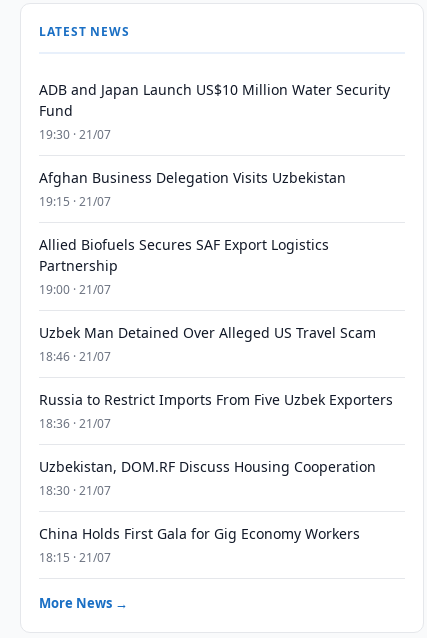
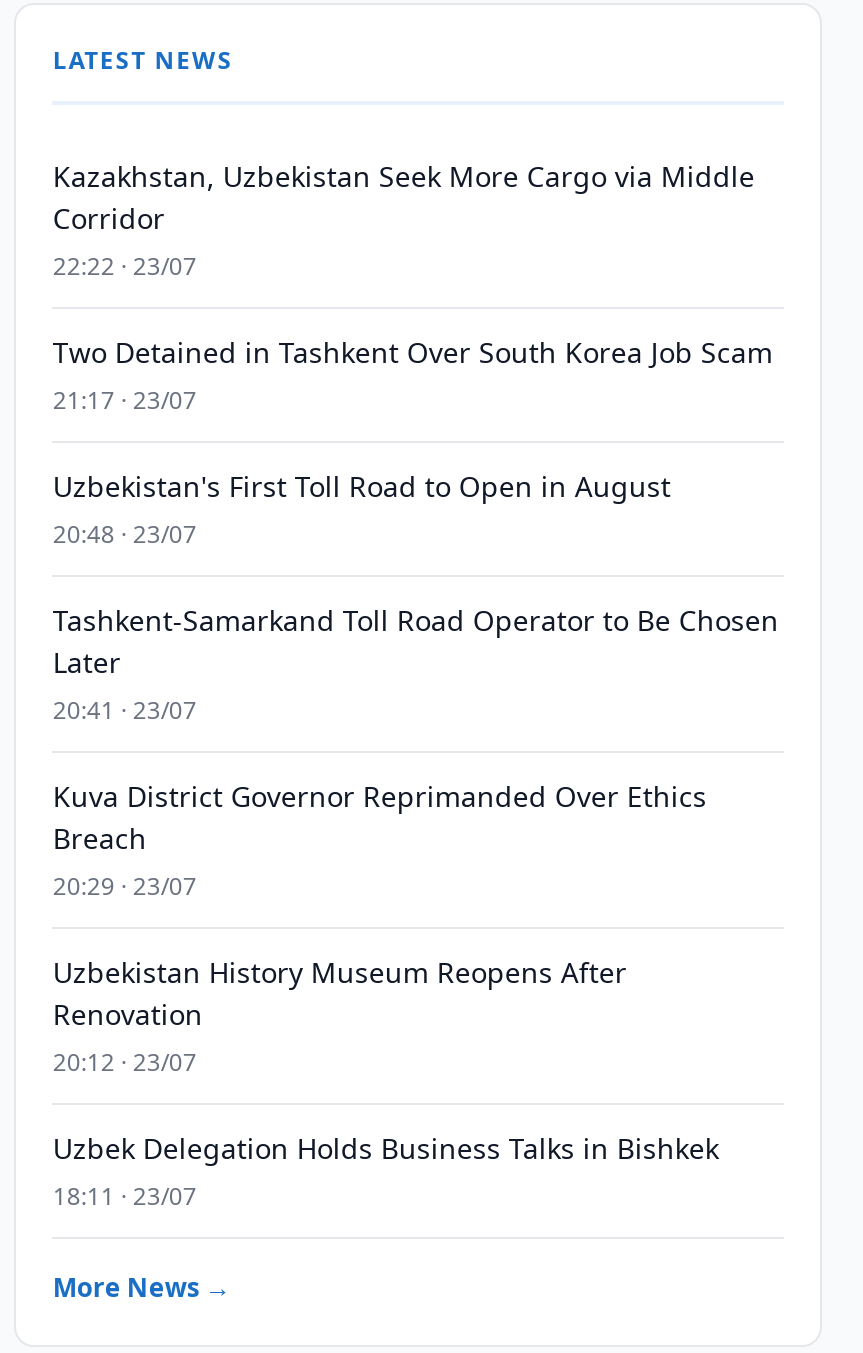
- ADB and Japan Launch US$10 Million Water Security
- Fund
- 19:30 · 21/07
+ Kazakhstan, Uzbekistan Seek More Cargo via Middle
+ Corridor
+ 22:22 · 23/07

- Afghan Business Delegation Visits Uzbekistan
- 19:15 · 21/07
+ Two Detained in Tashkent Over South Korea Job Scam
+ 21:17 · 23/07

- Allied Biofuels Secures SAF Export Logistics
- Partnership
- 19:00 · 21/07
+ Uzbekistan's First Toll Road to Open in August
+ 20:48 · 23/07

- Uzbek Man Detained Over Alleged US Travel Scam
- 18:46 · 21/07
+ Tashkent-Samarkand Toll Road Operator to Be Chosen
+ Later
+ 20:41 · 23/07

- Russia to Restrict Imports From Five Uzbek Exporters
- 18:36 · 21/07
+ Kuva District Governor Reprimanded Over Ethics
+ Breach
+ 20:29 · 23/07

- Uzbekistan, DOM.RF Discuss Housing Cooperation
- 18:30 · 21/07
+ Uzbekistan History Museum Reopens After
+ Renovation
+ 20:12 · 23/07

- China Holds First Gala for Gig Economy Workers
- 18:15 · 21/07
+ Uzbek Delegation Holds Business Talks in Bishkek
+ 18:11 · 23/07
